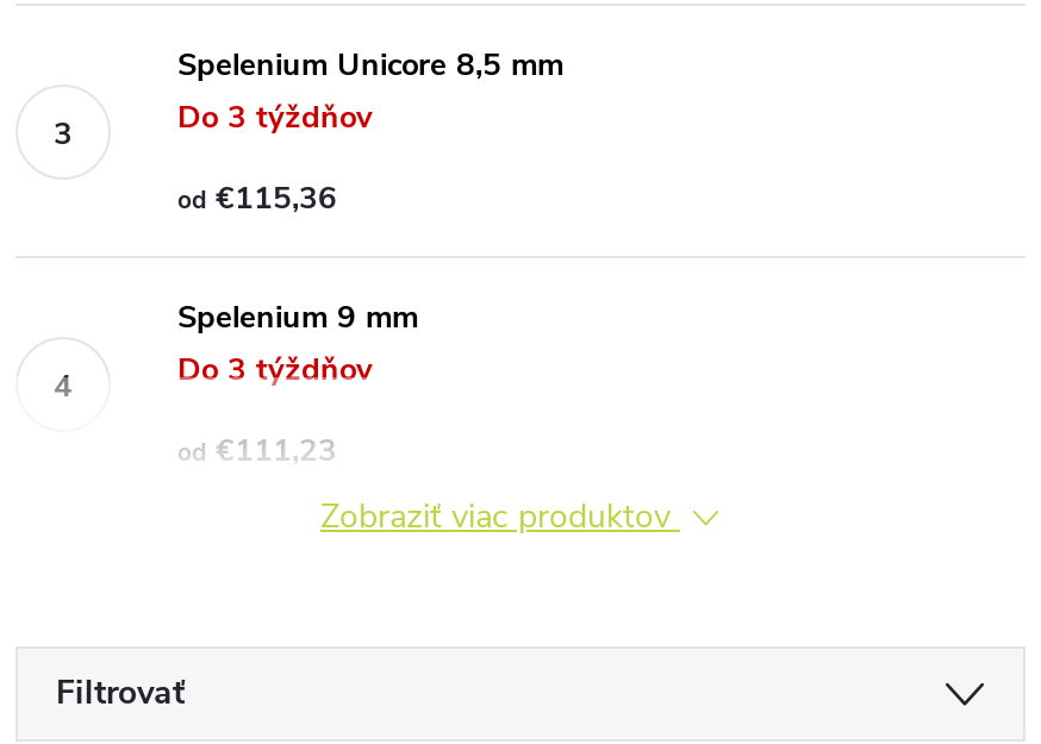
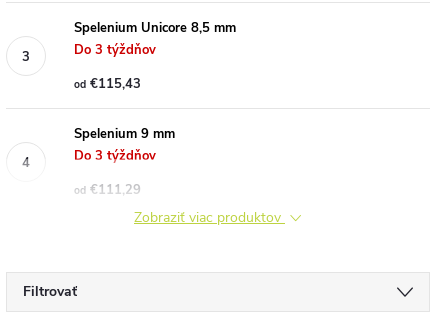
- od €115,36
+ od €115,43

- od €111,23
+ od €111,29
